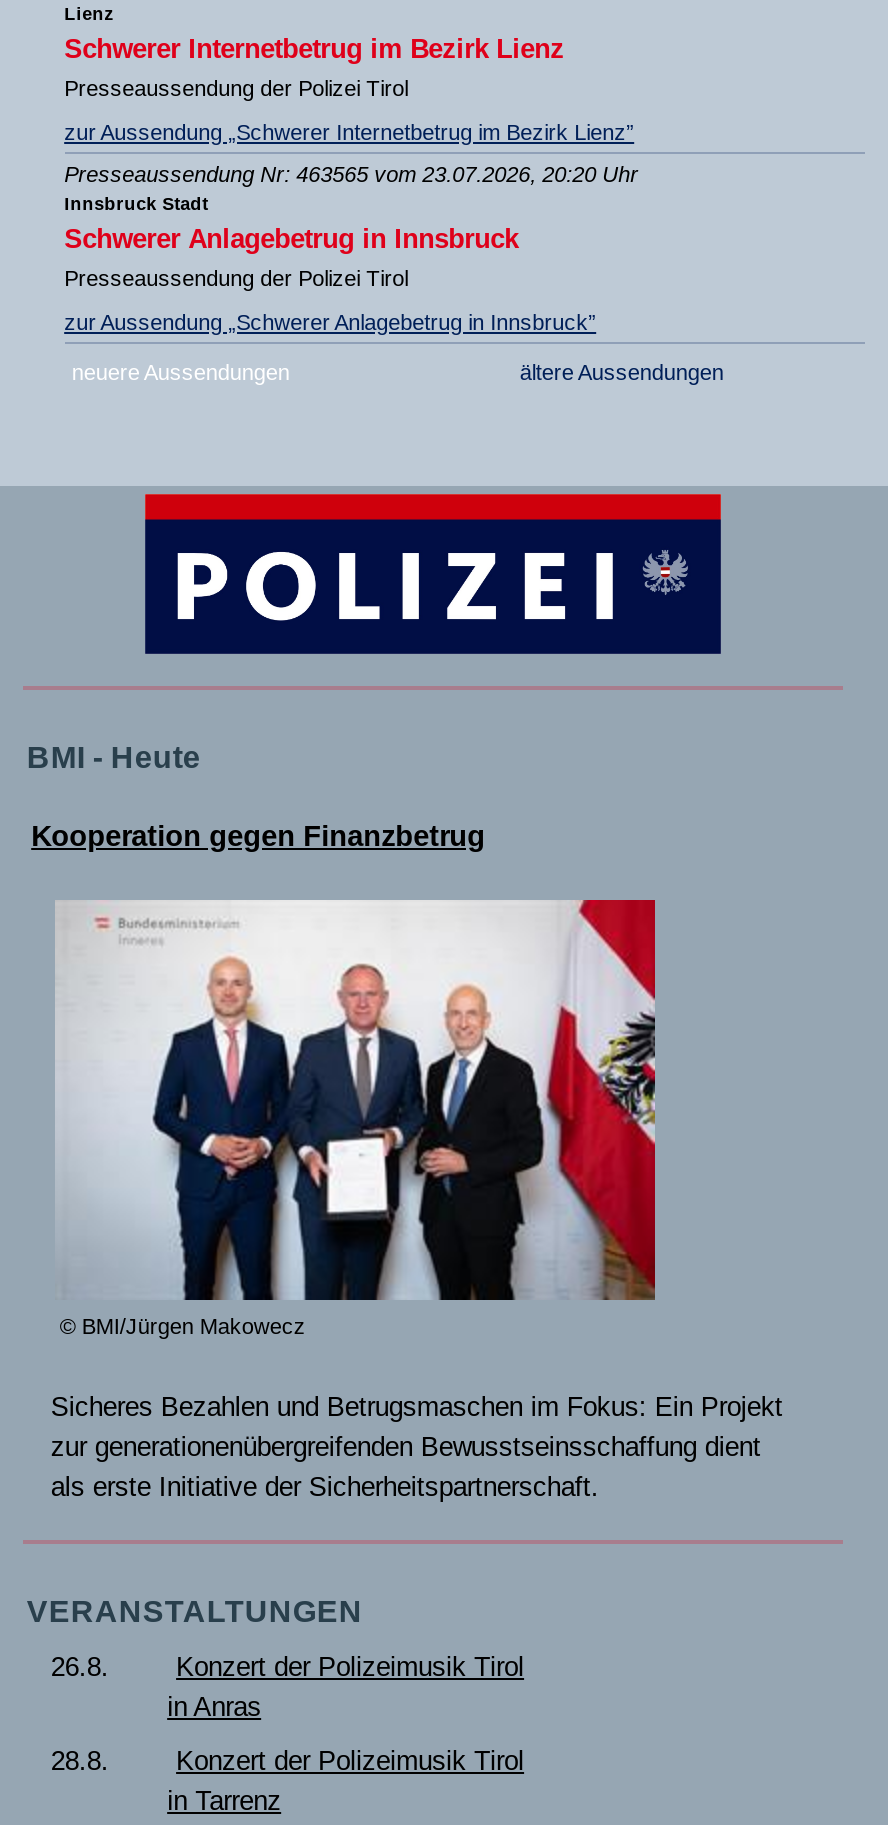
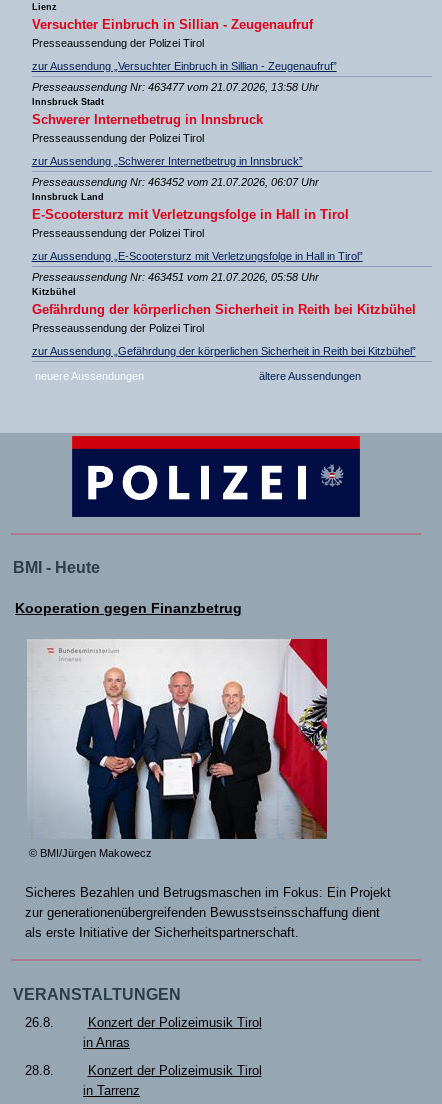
- Schwerer Internetbetrug im Bezirk Lienz
+ Versuchter Einbruch in Sillian - Zeugenaufruf

- zur Aussendung „Schwerer Internetbetrug im Bezirk Lienz”
+ zur Aussendung „Versuchter Einbruch in Sillian - Zeugenaufruf”

- Presseaussendung Nr: 463565 vom 23.07.2026, 20:20 Uhr
+ Presseaussendung Nr: 463477 vom 21.07.2026, 13:58 Uhr

- Schwerer Anlagebetrug in Innsbruck
+ Schwerer Internetbetrug in Innsbruck

- zur Aussendung „Schwerer Anlagebetrug in Innsbruck”
+ zur Aussendung „Schwerer Internetbetrug in Innsbruck”
+ Presseaussendung Nr: 463452 vom 21.07.2026, 06:07 Uhr
+ Innsbruck Land
+ E-Scootersturz mit Verletzungsfolge in Hall in Tirol
+ Presseaussendung der Polizei Tirol
+ zur Aussendung „E-Scootersturz mit Verletzungsfolge in Hall in Tirol”
+ Presseaussendung Nr: 463451 vom 21.07.2026, 05:58 Uhr
+ Kitzbühel
+ Gefährdung der körperlichen Sicherheit in Reith bei Kitzbühel
+ Presseaussendung der Polizei Tirol
+ zur Aussendung „Gefährdung der körperlichen Sicherheit in Reith bei Kitzbühel”
